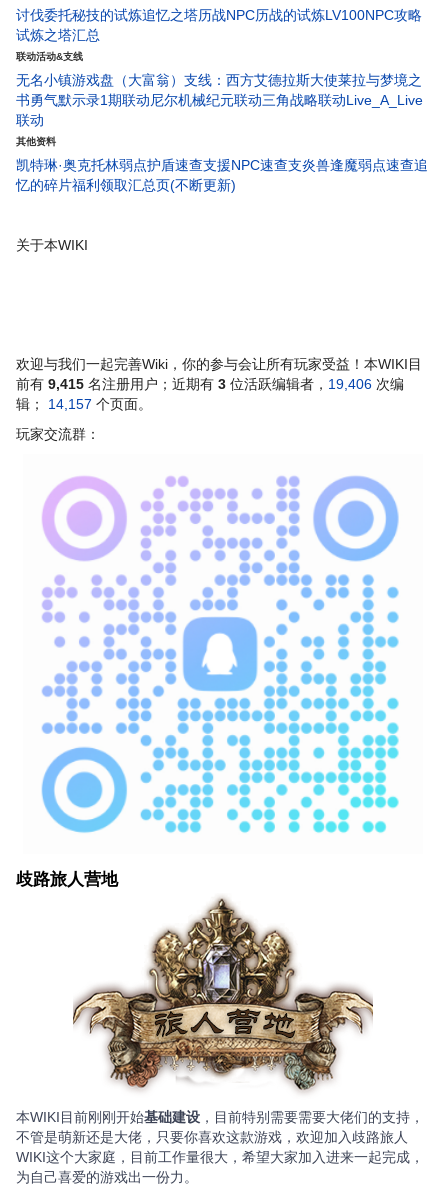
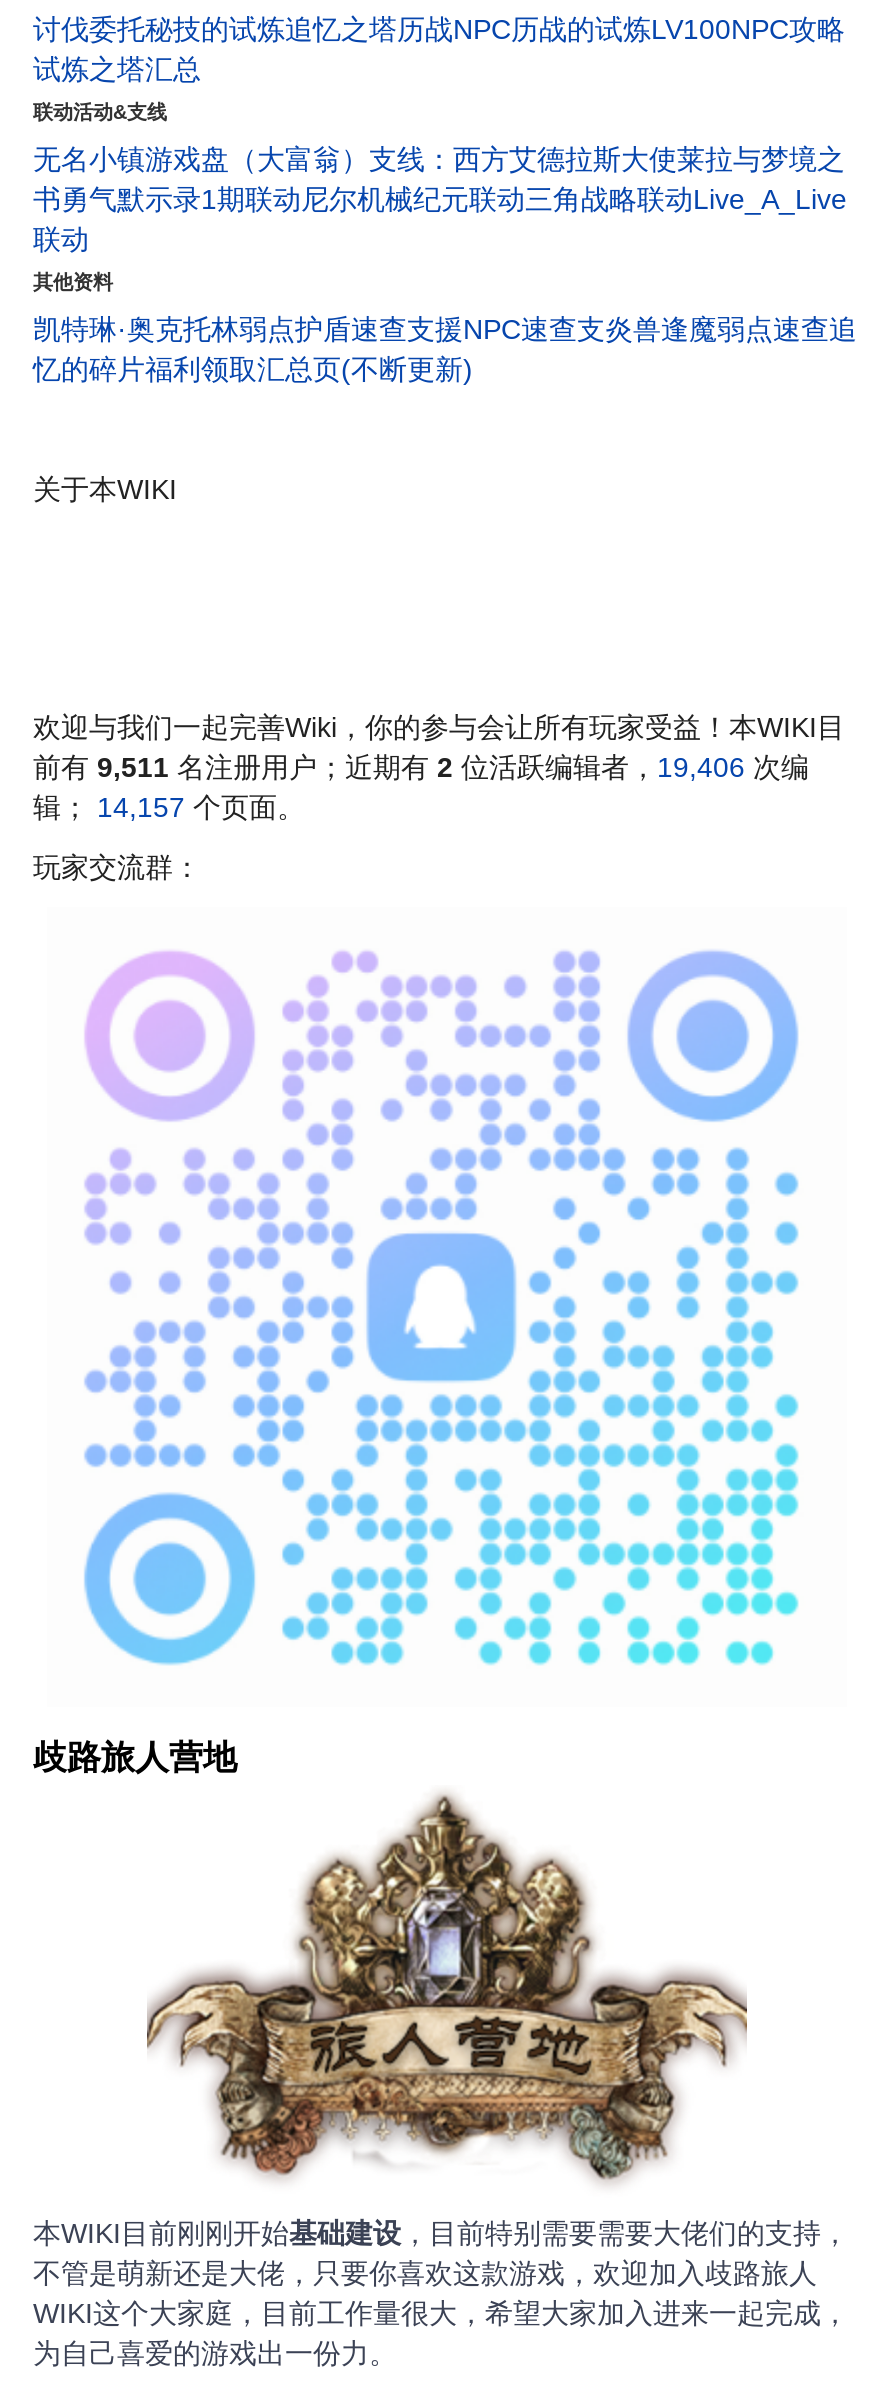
- 前有9,415名注册用户；近期有3位活跃编辑者，19,406次编
+ 前有9,511名注册用户；近期有2位活跃编辑者，19,406次编
